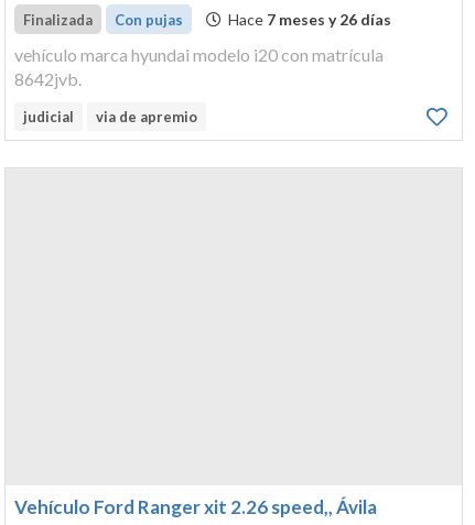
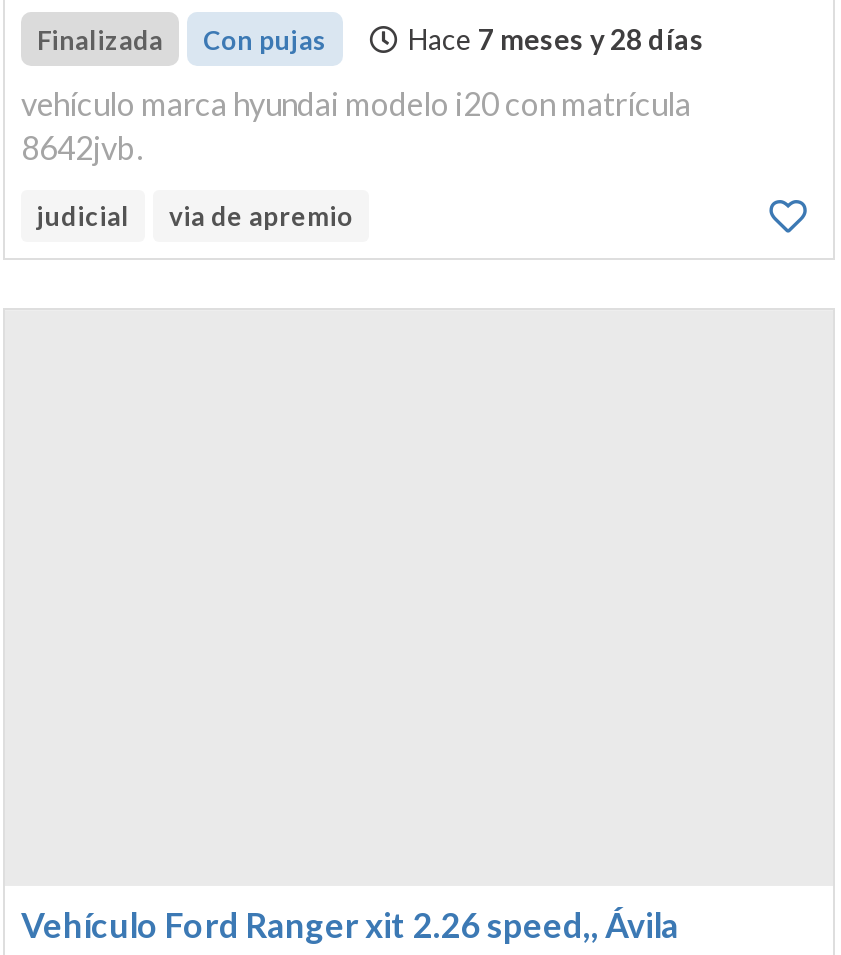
- Hace 7 meses y 26 días
+ Hace 7 meses y 28 días
